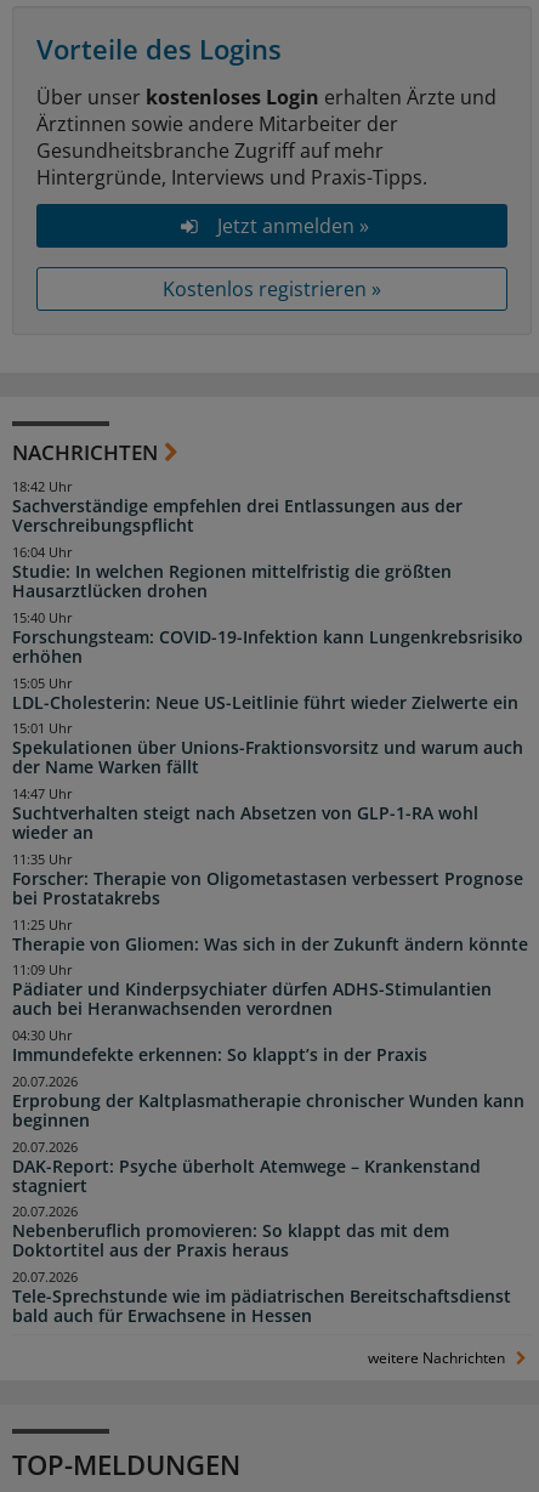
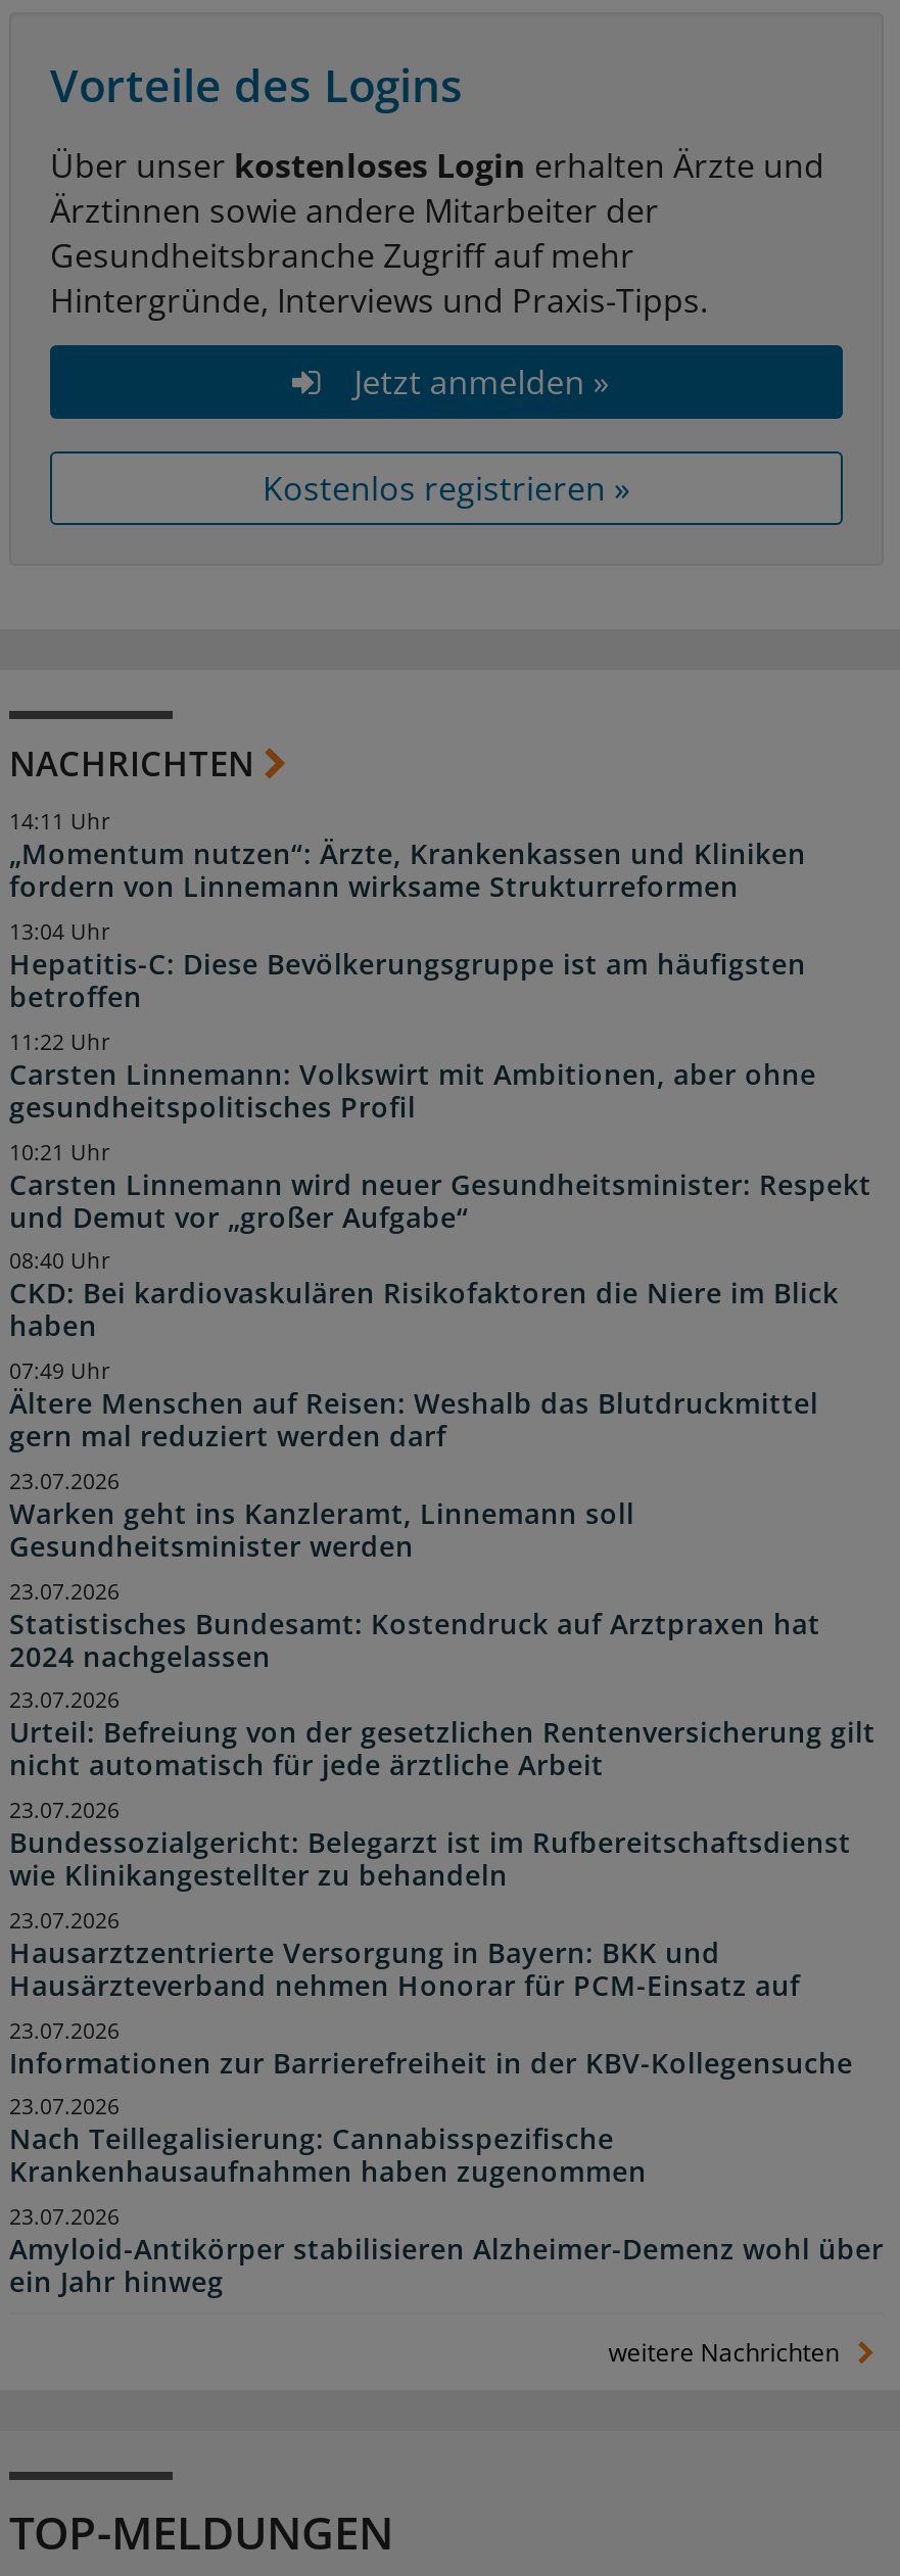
- 18:42 Uhr
+ 14:11 Uhr

- Sachverständige empfehlen drei Entlassungen aus der
- Verschreibungspflicht
+ „Momentum nutzen“: Ärzte, Krankenkassen und Kliniken
+ fordern von Linnemann wirksame Strukturreformen

- 16:04 Uhr
+ 13:04 Uhr

- Studie: In welchen Regionen mittelfristig die größten
- Hausarztlücken drohen
+ Hepatitis-C: Diese Bevölkerungsgruppe ist am häufigsten
+ betroffen

- 15:40 Uhr
+ 11:22 Uhr

- Forschungsteam: COVID-19-Infektion kann Lungenkrebsrisiko
- erhöhen
+ Carsten Linnemann: Volkswirt mit Ambitionen, aber ohne
+ gesundheitspolitisches Profil

- 15:05 Uhr
+ 10:21 Uhr

- LDL-Cholesterin: Neue US-Leitlinie führt wieder Zielwerte ein
+ Carsten Linnemann wird neuer Gesundheitsminister: Respekt
+ und Demut vor „großer Aufgabe“

- 15:01 Uhr
+ 08:40 Uhr

- Spekulationen über Unions-Fraktionsvorsitz und warum auch
- der Name Warken fällt
+ CKD: Bei kardiovaskulären Risikofaktoren die Niere im Blick
+ haben

- 14:47 Uhr
+ 07:49 Uhr

- Suchtverhalten steigt nach Absetzen von GLP-1-RA wohl
- wieder an
+ Ältere Menschen auf Reisen: Weshalb das Blutdruckmittel
+ gern mal reduziert werden darf

- 11:35 Uhr
+ 23.07.2026

- Forscher: Therapie von Oligometastasen verbessert Prognose
- bei Prostatakrebs
+ Warken geht ins Kanzleramt, Linnemann soll
+ Gesundheitsminister werden

- 11:25 Uhr
+ 23.07.2026

- Therapie von Gliomen: Was sich in der Zukunft ändern könnte
+ Statistisches Bundesamt: Kostendruck auf Arztpraxen hat
+ 2024 nachgelassen

- 11:09 Uhr
+ 23.07.2026

- Pädiater und Kinderpsychiater dürfen ADHS-Stimulantien
- auch bei Heranwachsenden verordnen
+ Urteil: Befreiung von der gesetzlichen Rentenversicherung gilt
+ nicht automatisch für jede ärztliche Arbeit

- 04:30 Uhr
+ 23.07.2026

- Immundefekte erkennen: So klappt’s in der Praxis
+ Bundessozialgericht: Belegarzt ist im Rufbereitschaftsdienst
+ wie Klinikangestellter zu behandeln

- 20.07.2026
+ 23.07.2026

- Erprobung der Kaltplasmatherapie chronischer Wunden kann
- beginnen
+ Hausarztzentrierte Versorgung in Bayern: BKK und
+ Hausärzteverband nehmen Honorar für PCM-Einsatz auf

- 20.07.2026
+ 23.07.2026

- DAK-Report: Psyche überholt Atemwege – Krankenstand
- stagniert
+ Informationen zur Barrierefreiheit in der KBV-Kollegensuche

- 20.07.2026
+ 23.07.2026

- Nebenberuflich promovieren: So klappt das mit dem
- Doktortitel aus der Praxis heraus
+ Nach Teillegalisierung: Cannabisspezifische
+ Krankenhausaufnahmen haben zugenommen

- 20.07.2026
+ 23.07.2026

- Tele-Sprechstunde wie im pädiatrischen Bereitschaftsdienst
- bald auch für Erwachsene in Hessen
+ Amyloid-Antikörper stabilisieren Alzheimer-Demenz wohl über
+ ein Jahr hinweg
